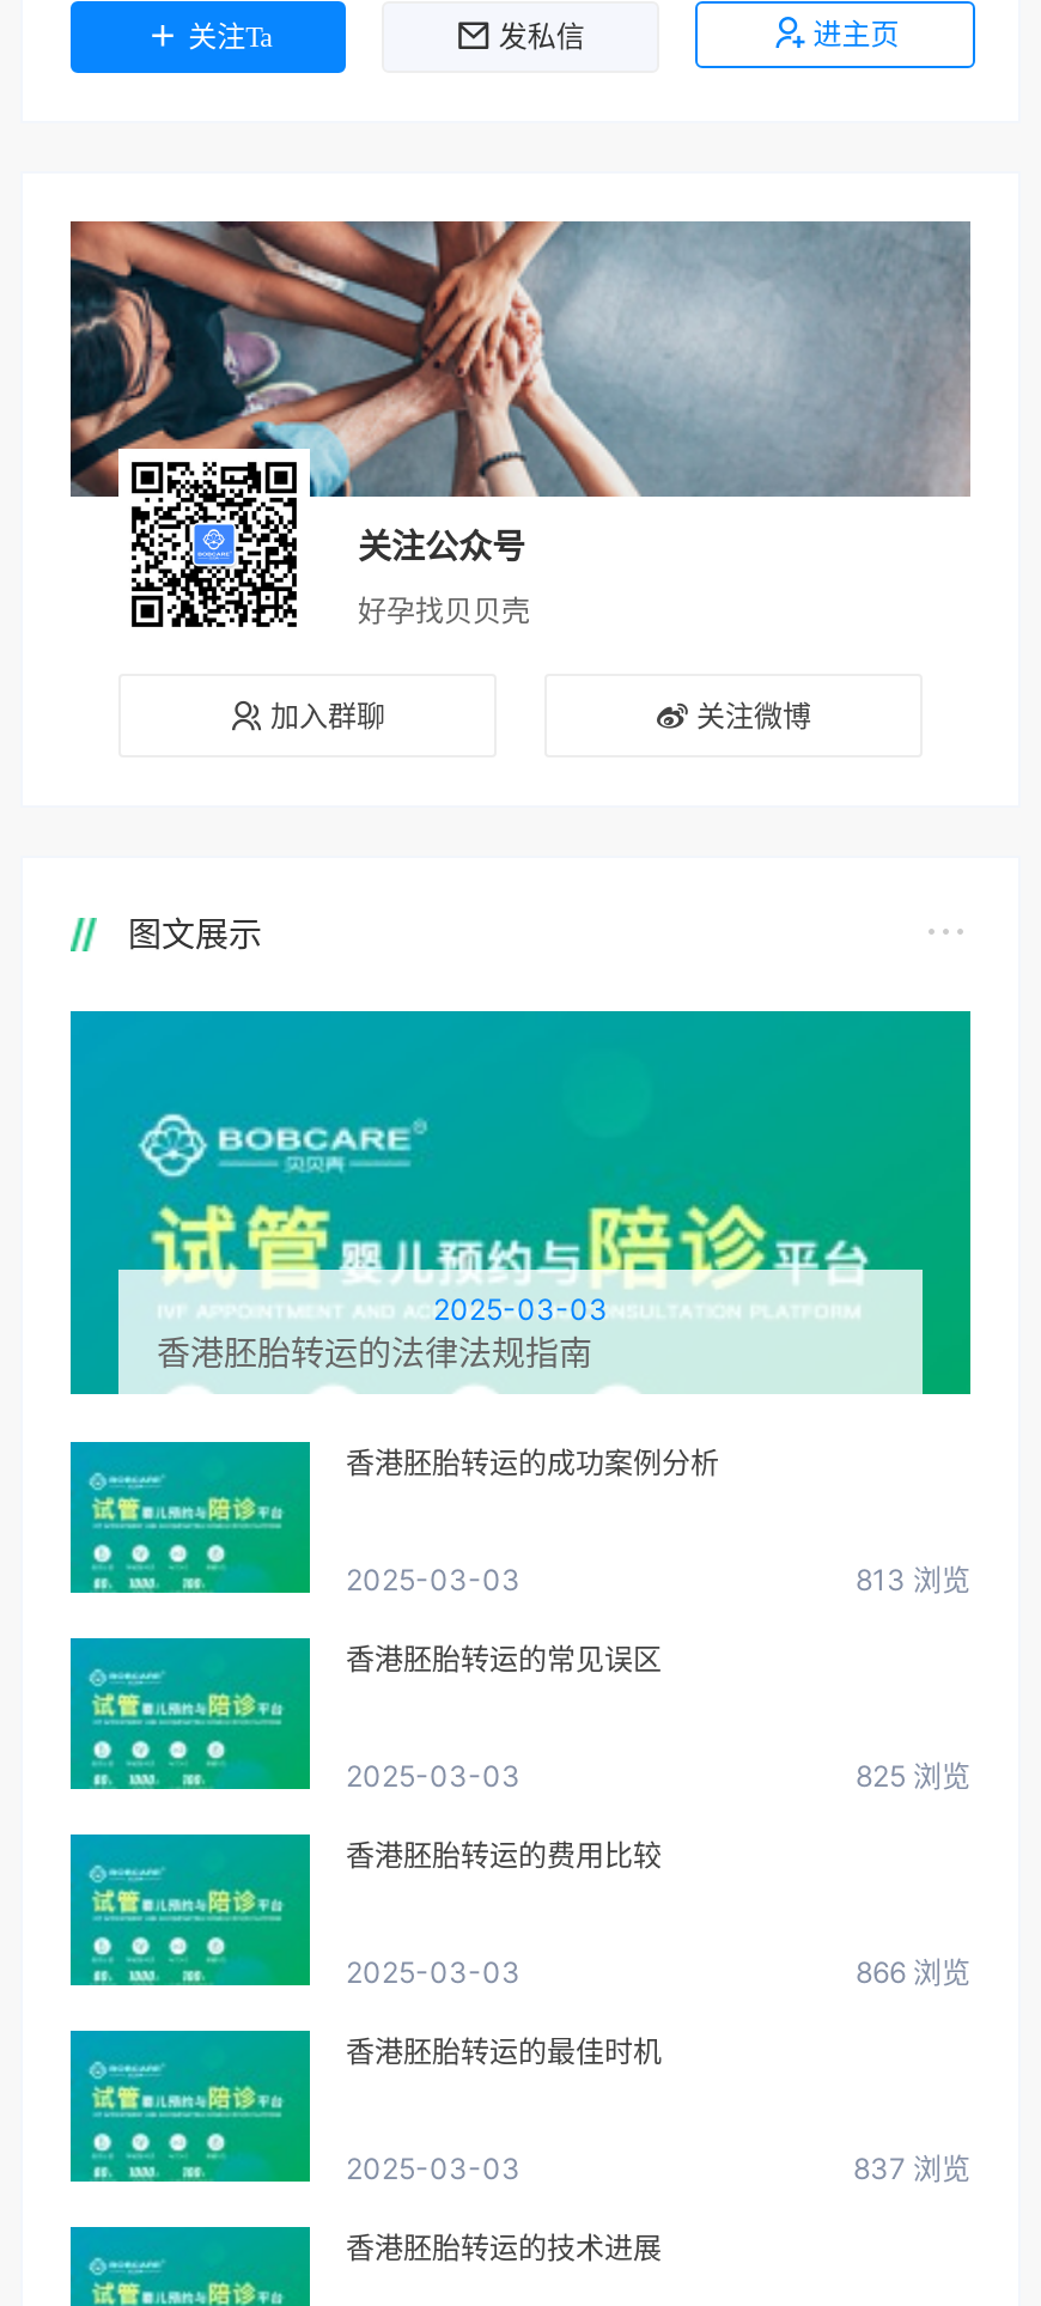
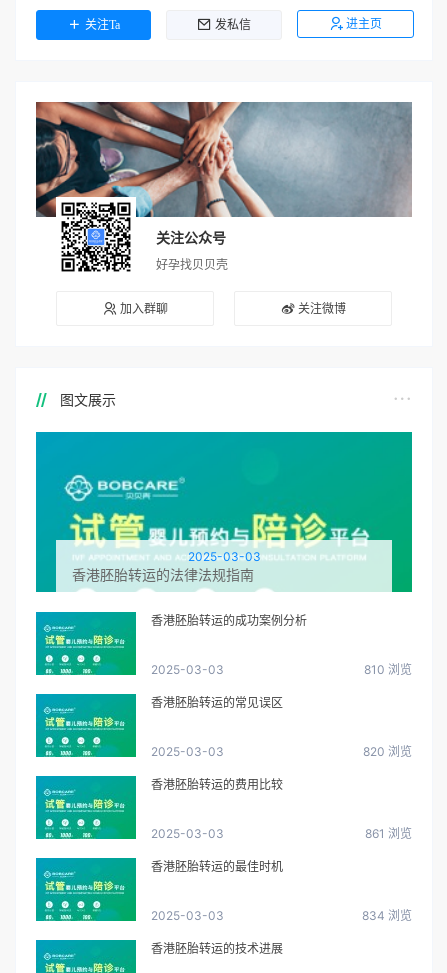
- 813 浏览
+ 810 浏览

- 825 浏览
+ 820 浏览

- 866 浏览
+ 861 浏览

- 837 浏览
+ 834 浏览
